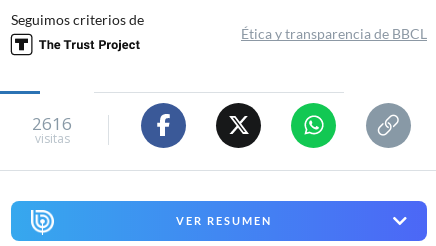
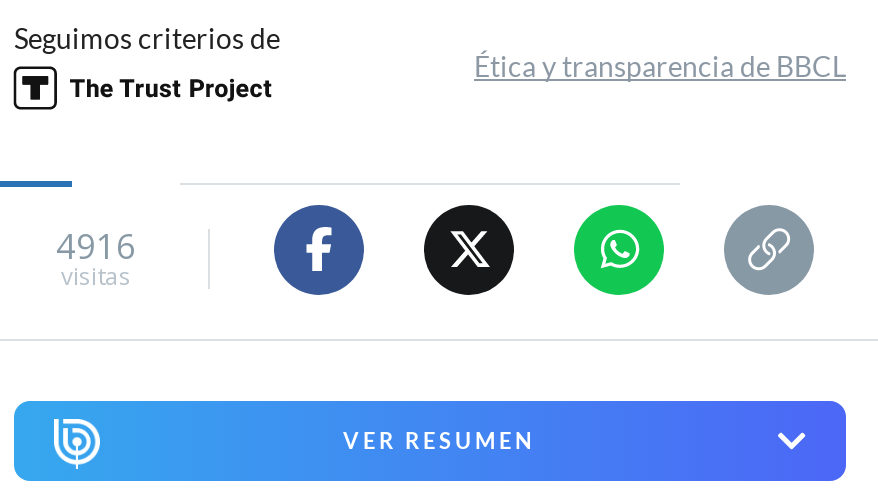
- 2616
+ 4916
